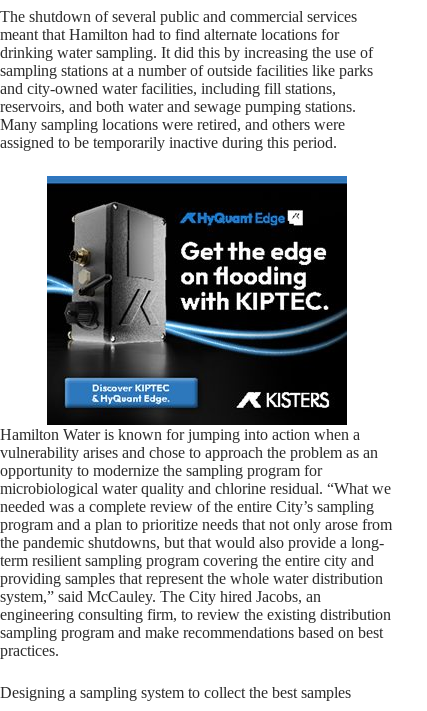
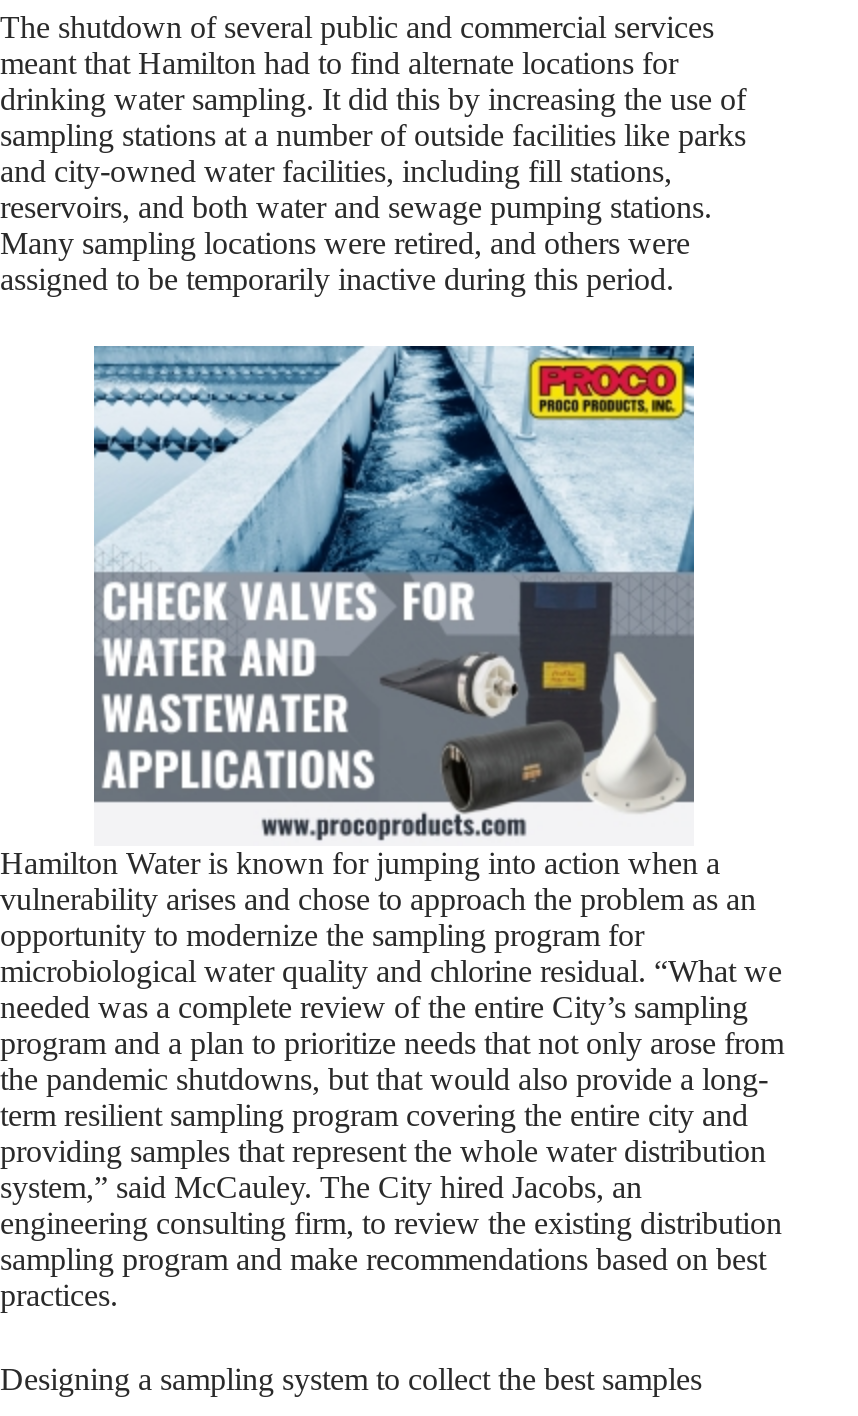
- [image]
+ [image]
